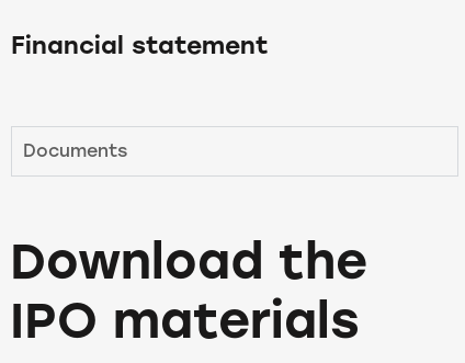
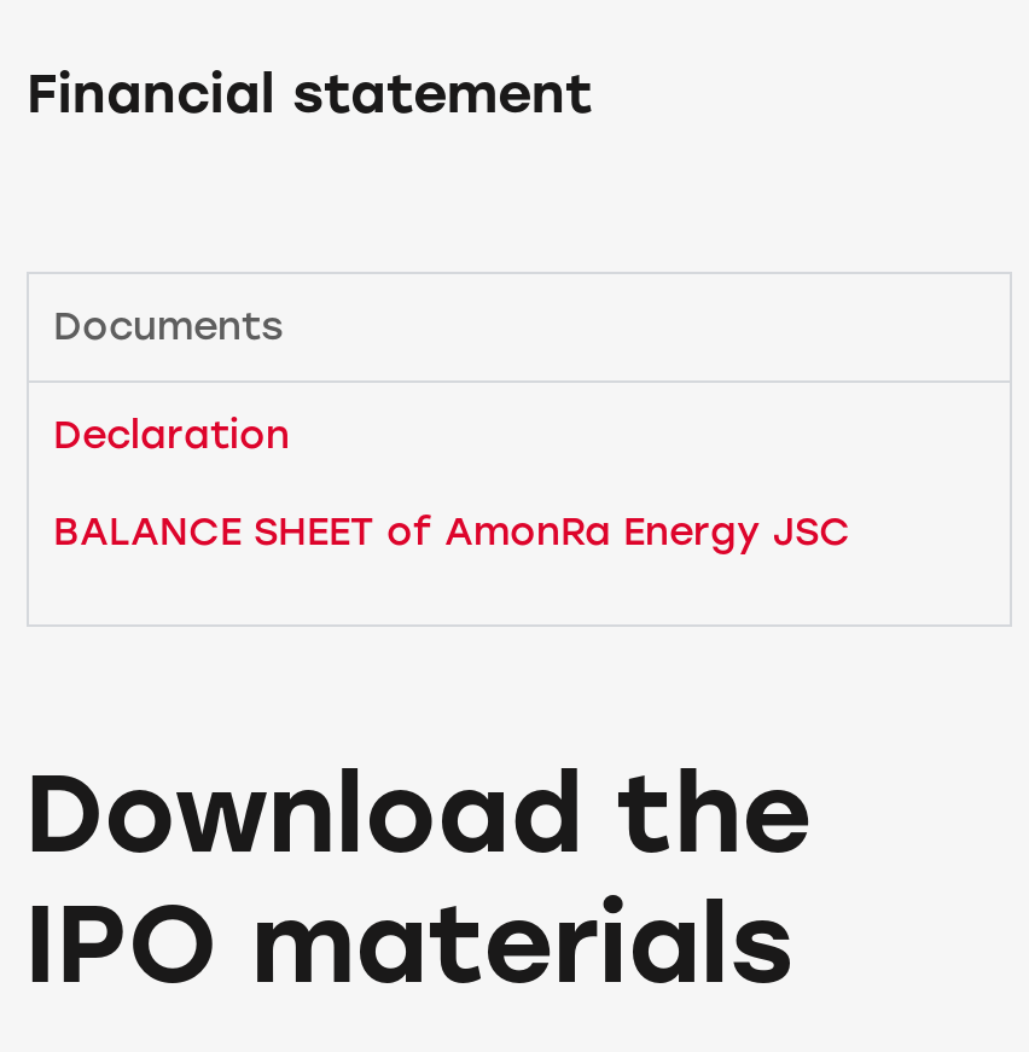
+ Declaration
+ BALANCE SHEET of AmonRa Energy JSC
